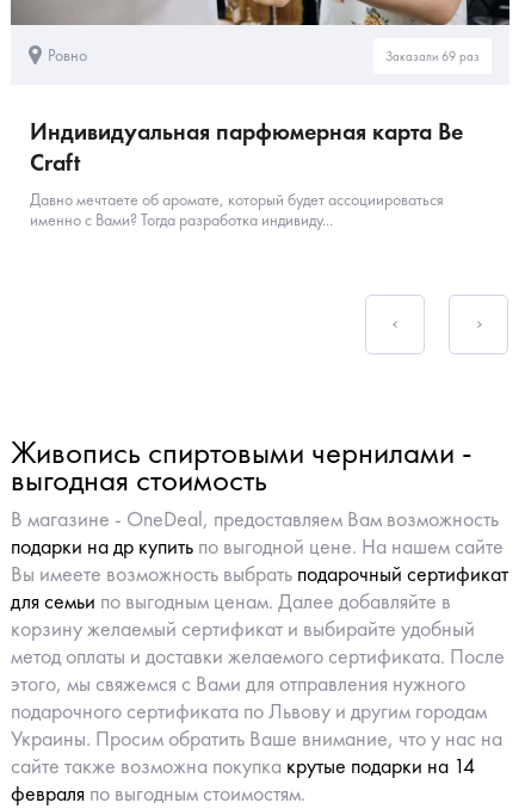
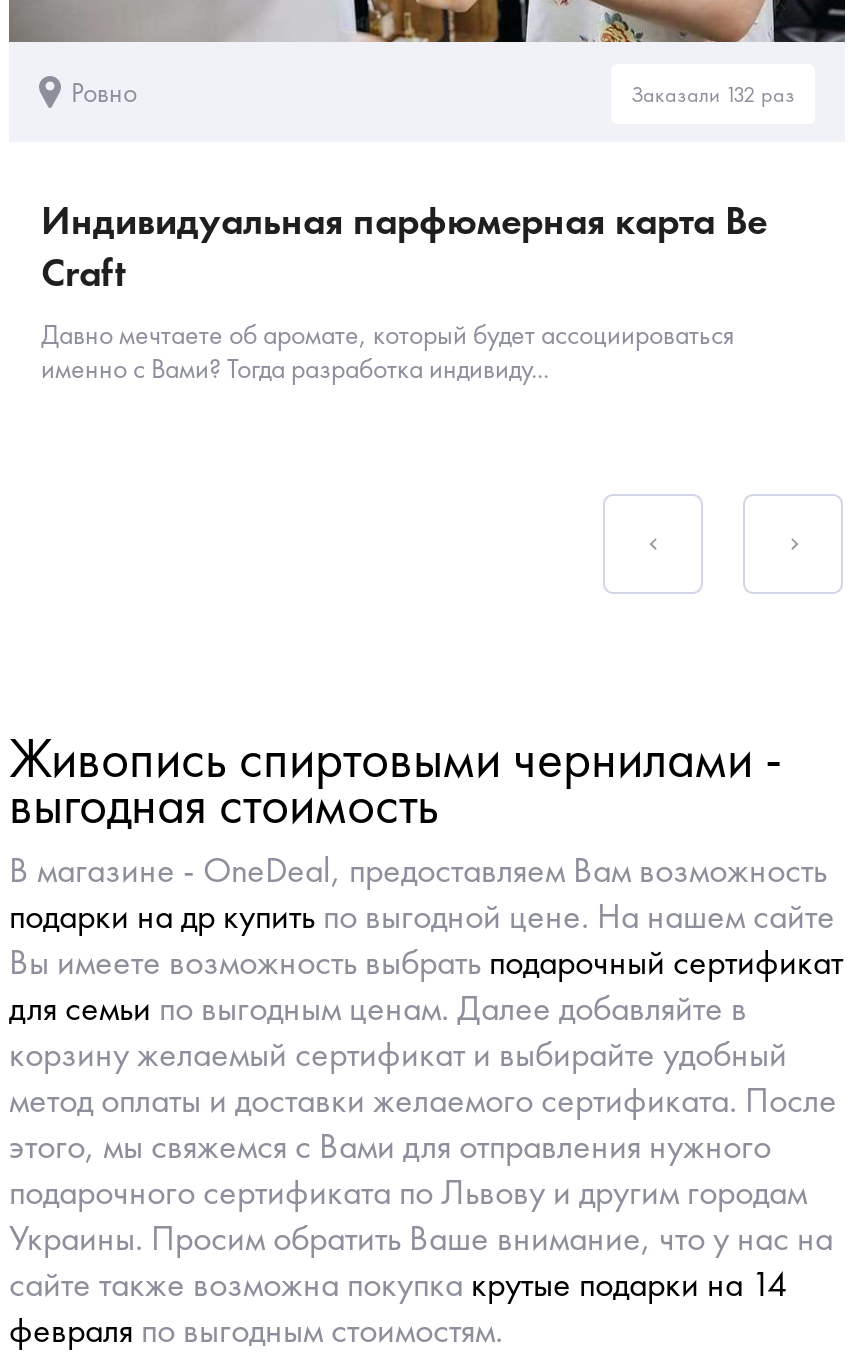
- Заказали 69 раз
+ Заказали 132 раз
